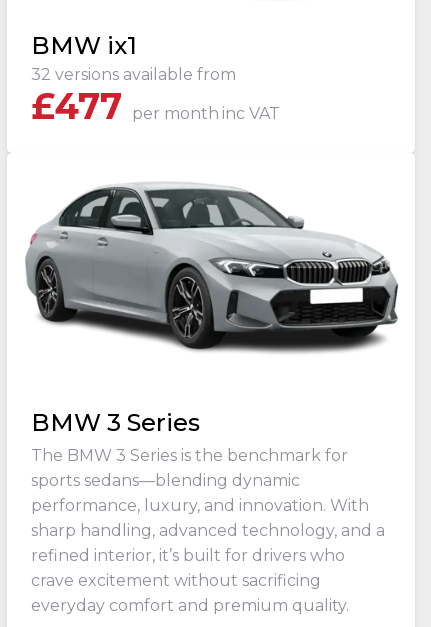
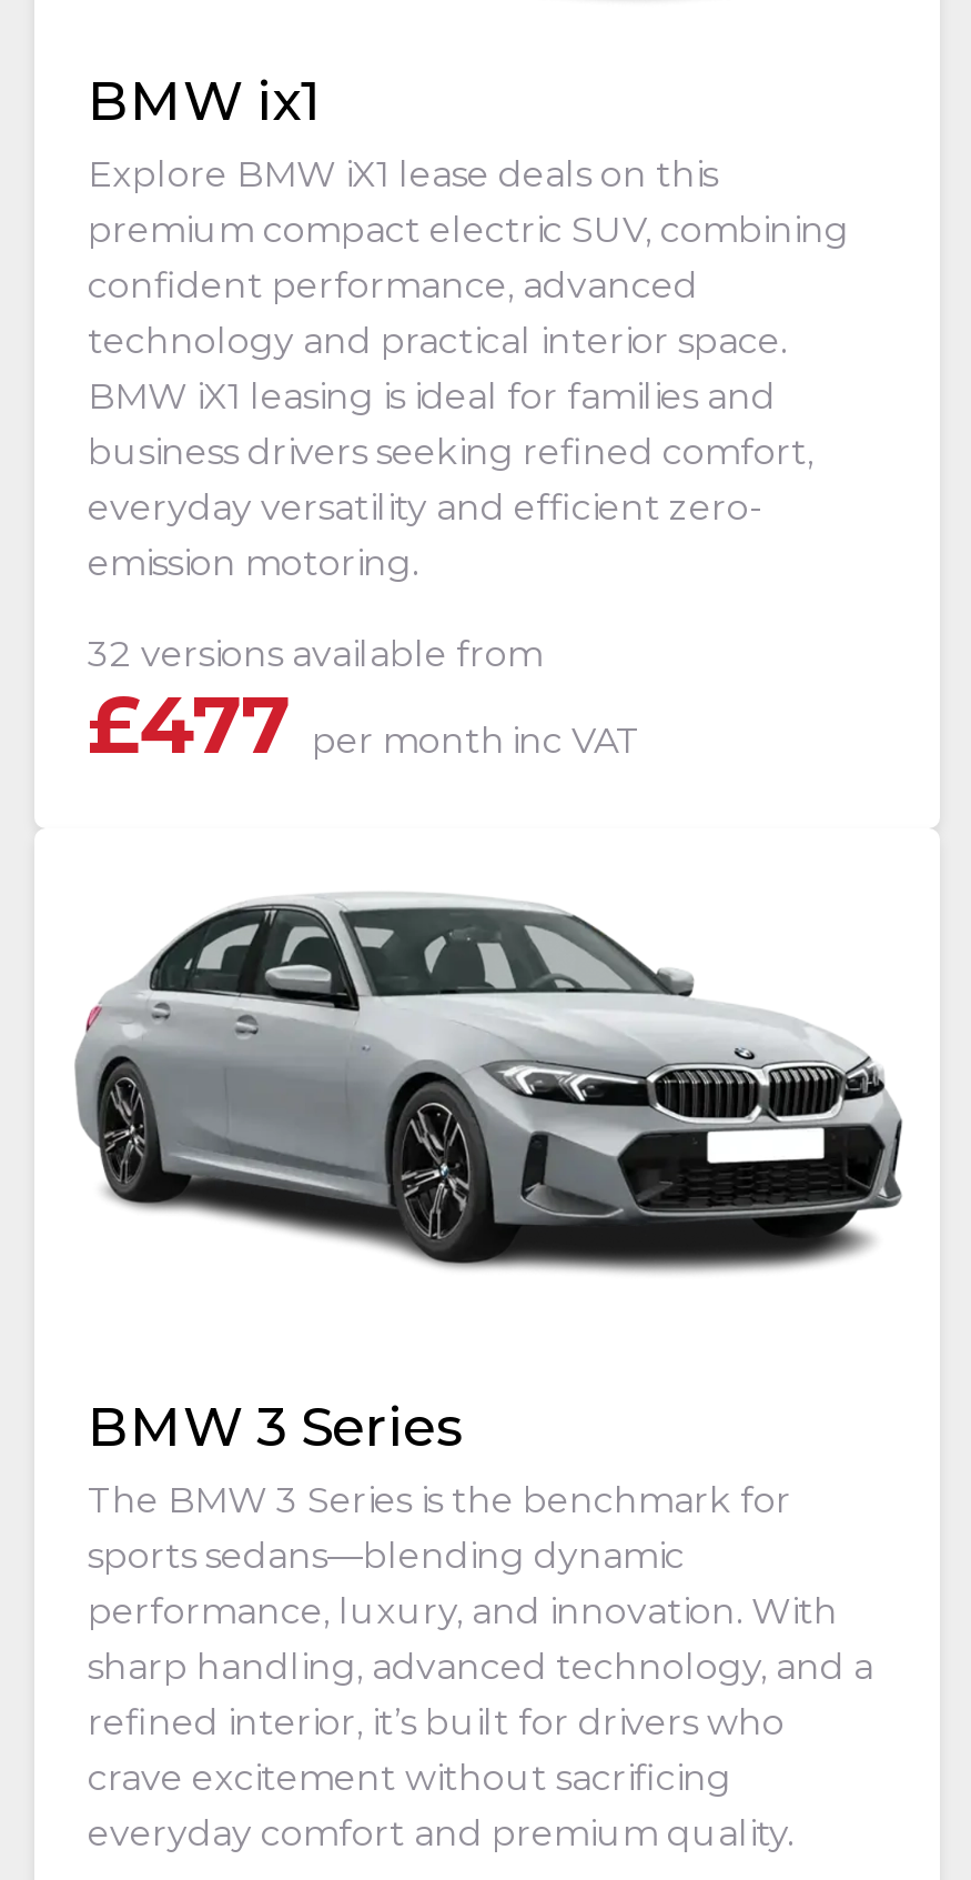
+ Explore BMW iX1 lease deals on this
+ premium compact electric SUV, combining
+ confident performance, advanced
+ technology and practical interior space.
+ BMW iX1 leasing is ideal for families and
+ business drivers seeking refined comfort,
+ everyday versatility and efficient zero-
+ emission motoring.
